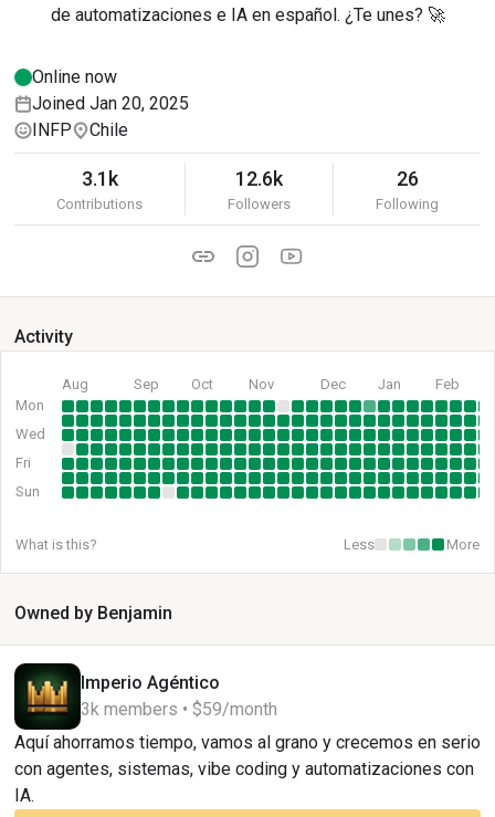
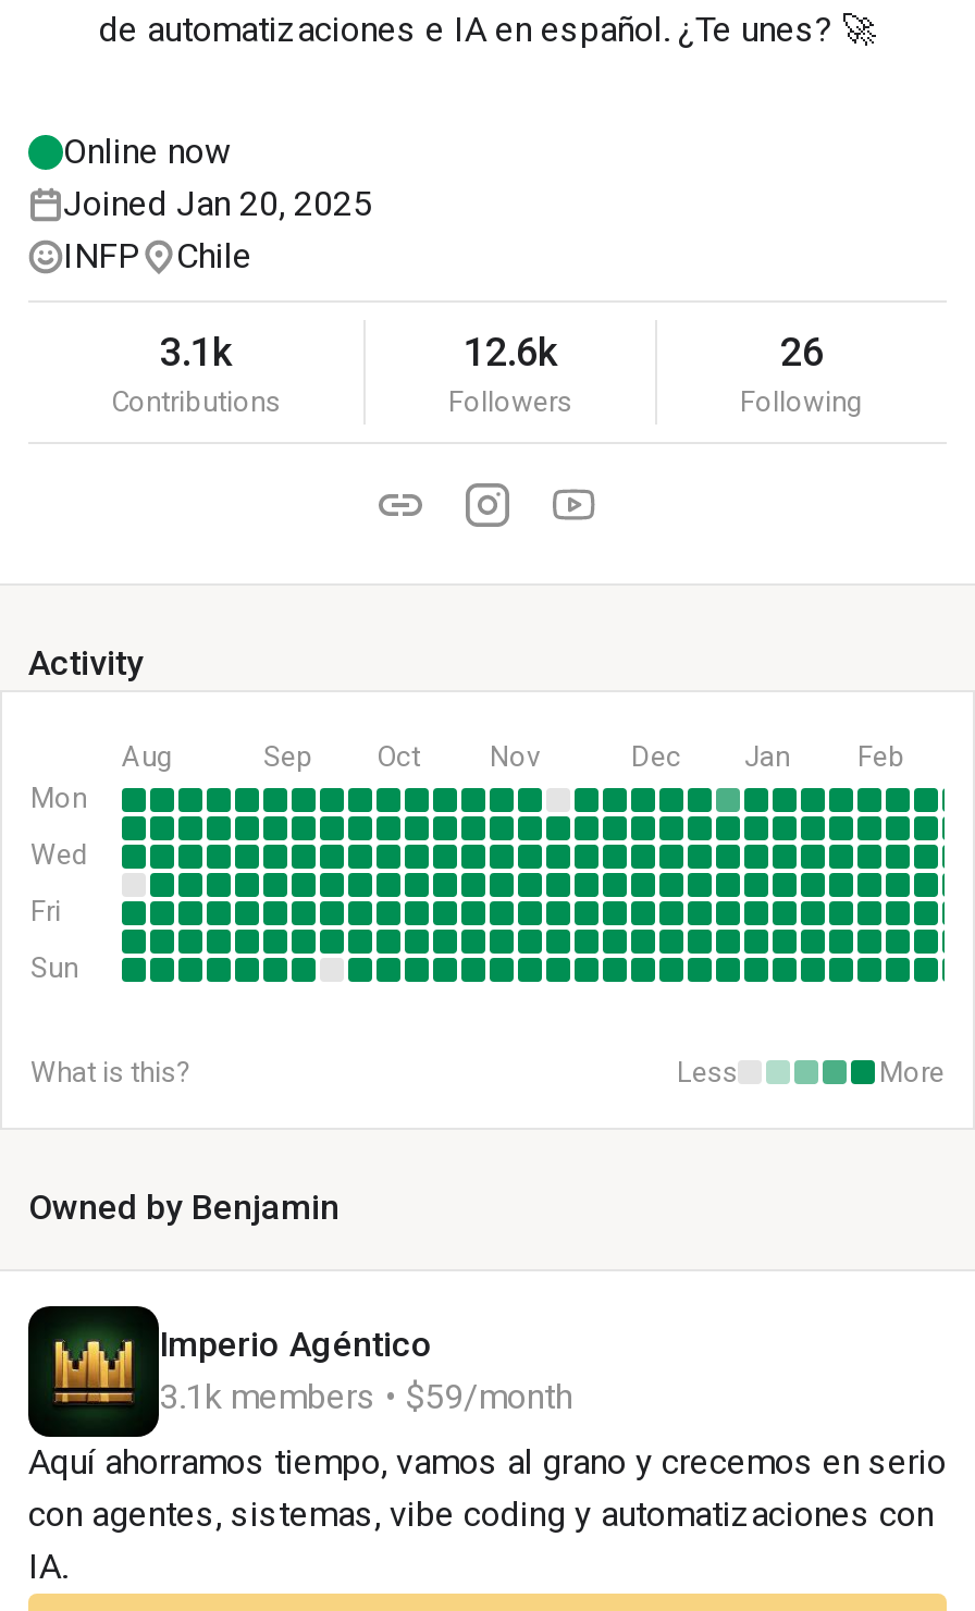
- 3k members • $59/month
+ 3.1k members • $59/month
